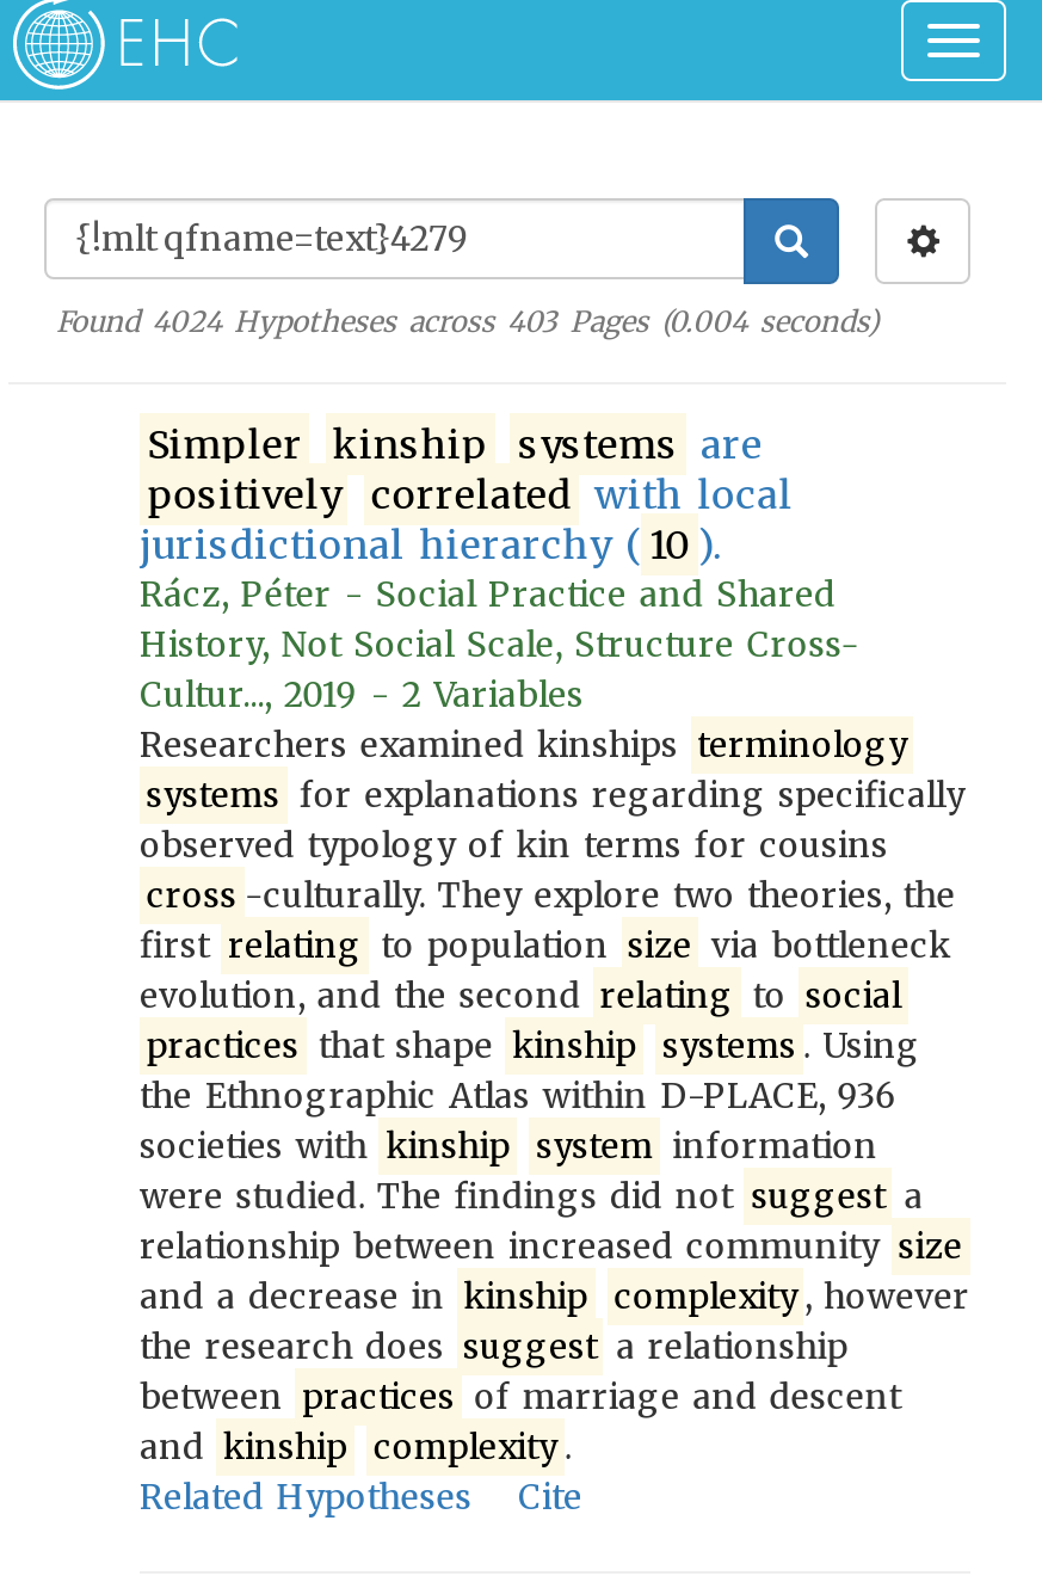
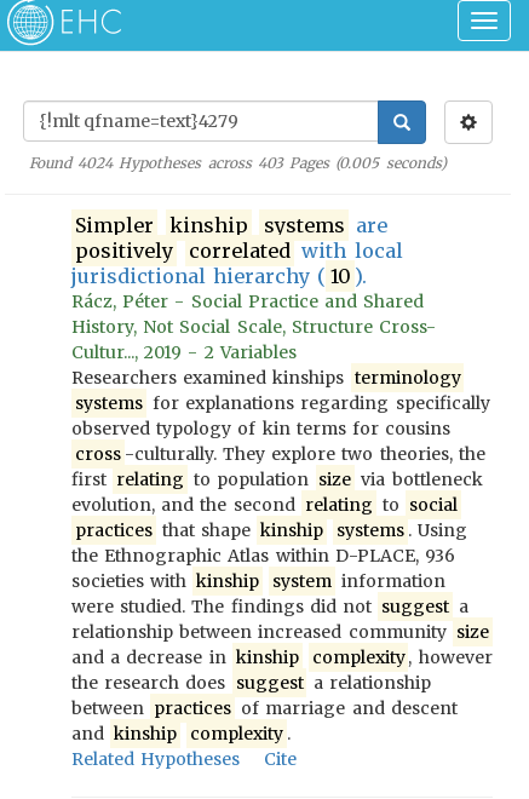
- Found 4024 Hypotheses across 403 Pages (0.004 seconds)
+ Found 4024 Hypotheses across 403 Pages (0.005 seconds)
